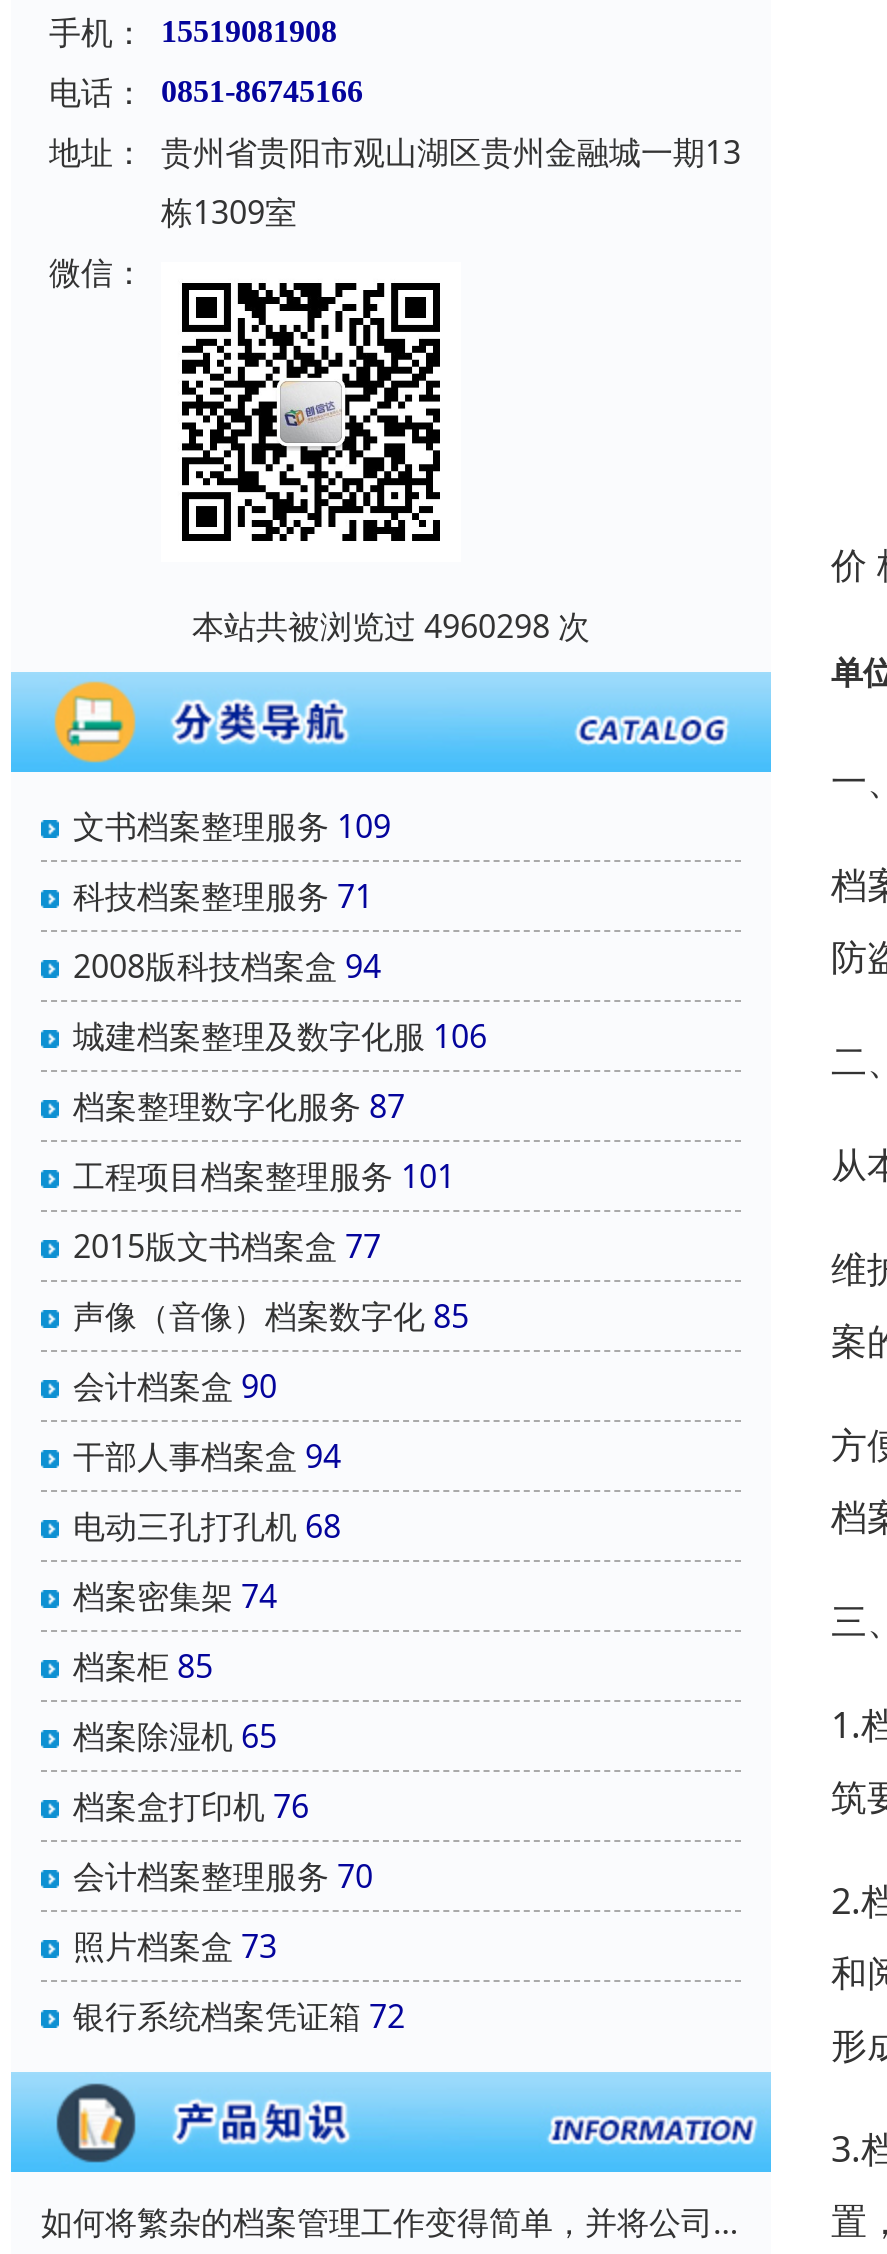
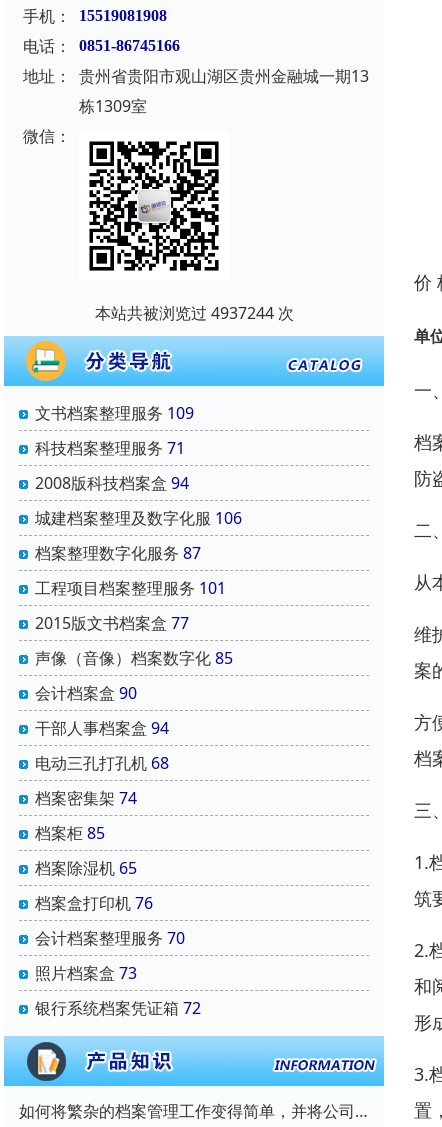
- 本站共被浏览过 4960298 次
+ 本站共被浏览过 4937244 次
